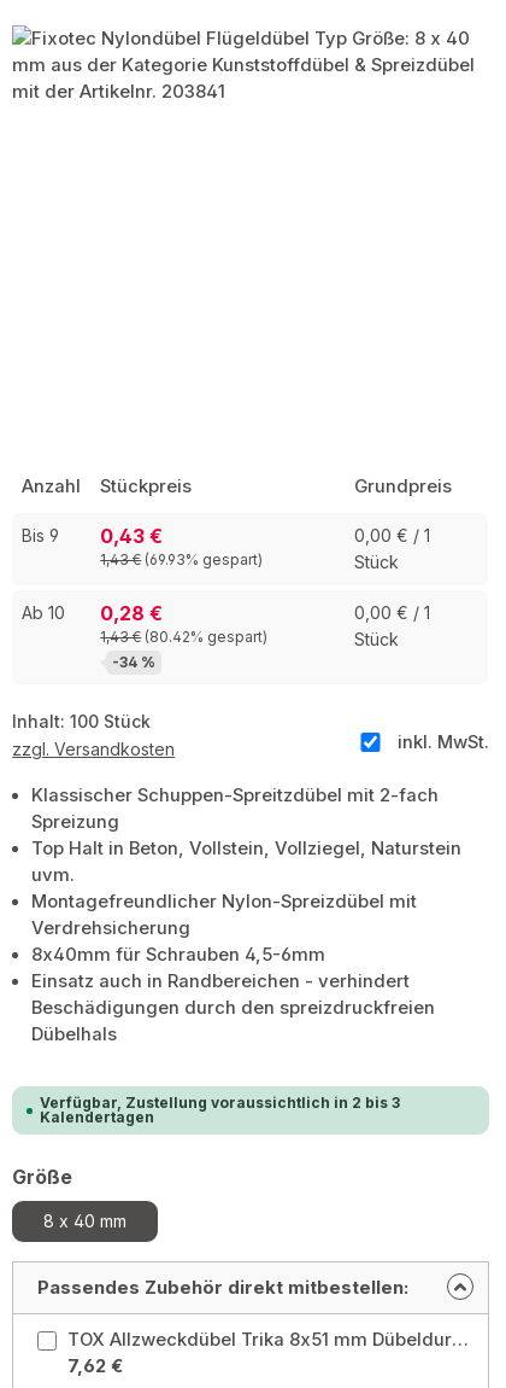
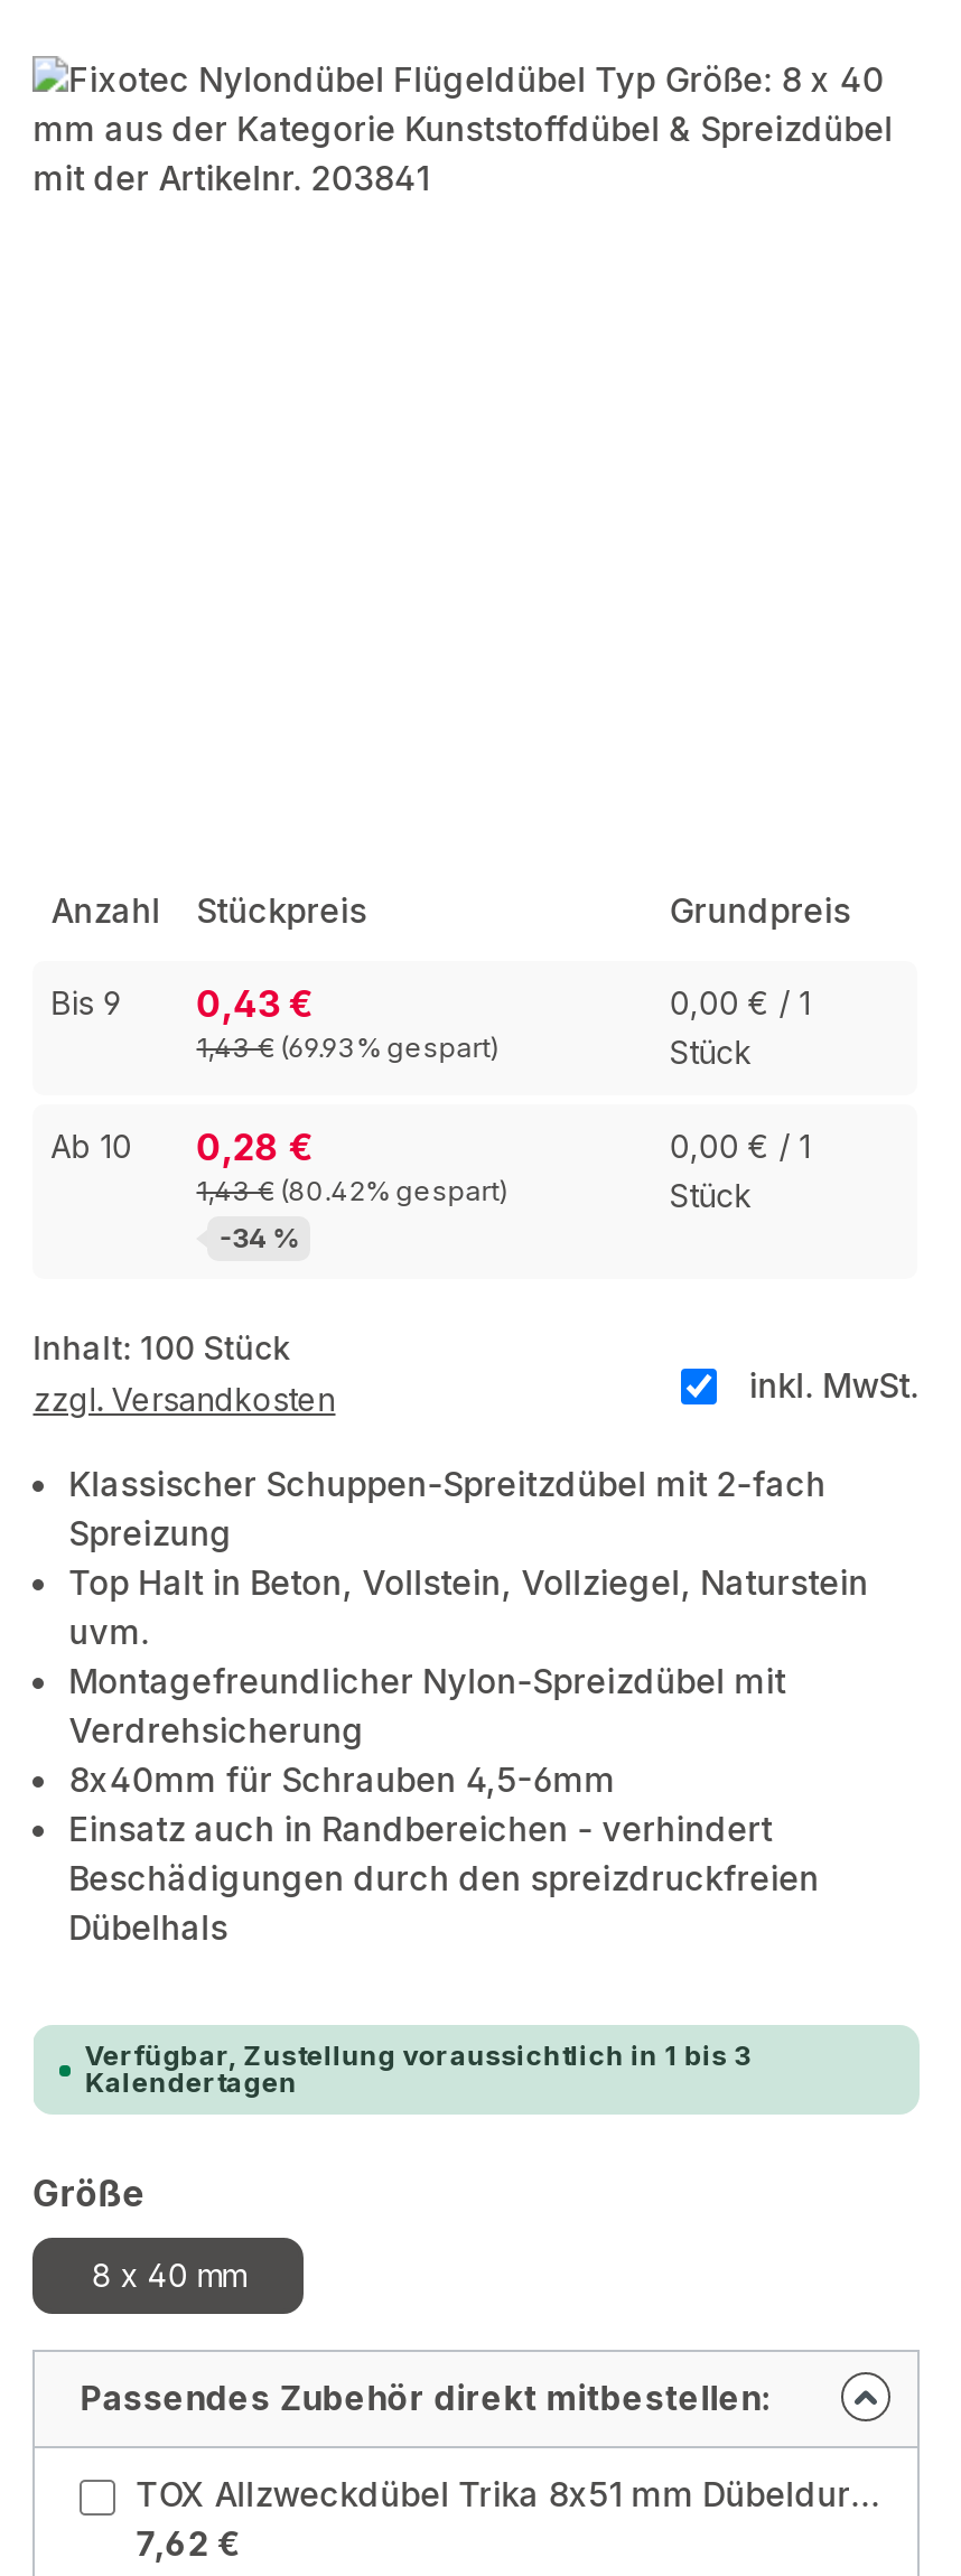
- Verfügbar, Zustellung voraussichtlich in 2 bis 3
+ Verfügbar, Zustellung voraussichtlich in 1 bis 3
